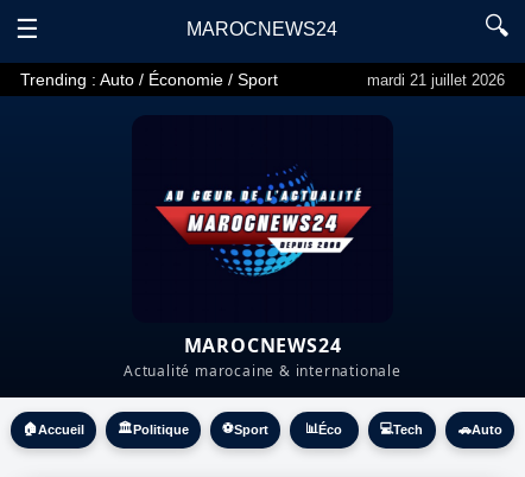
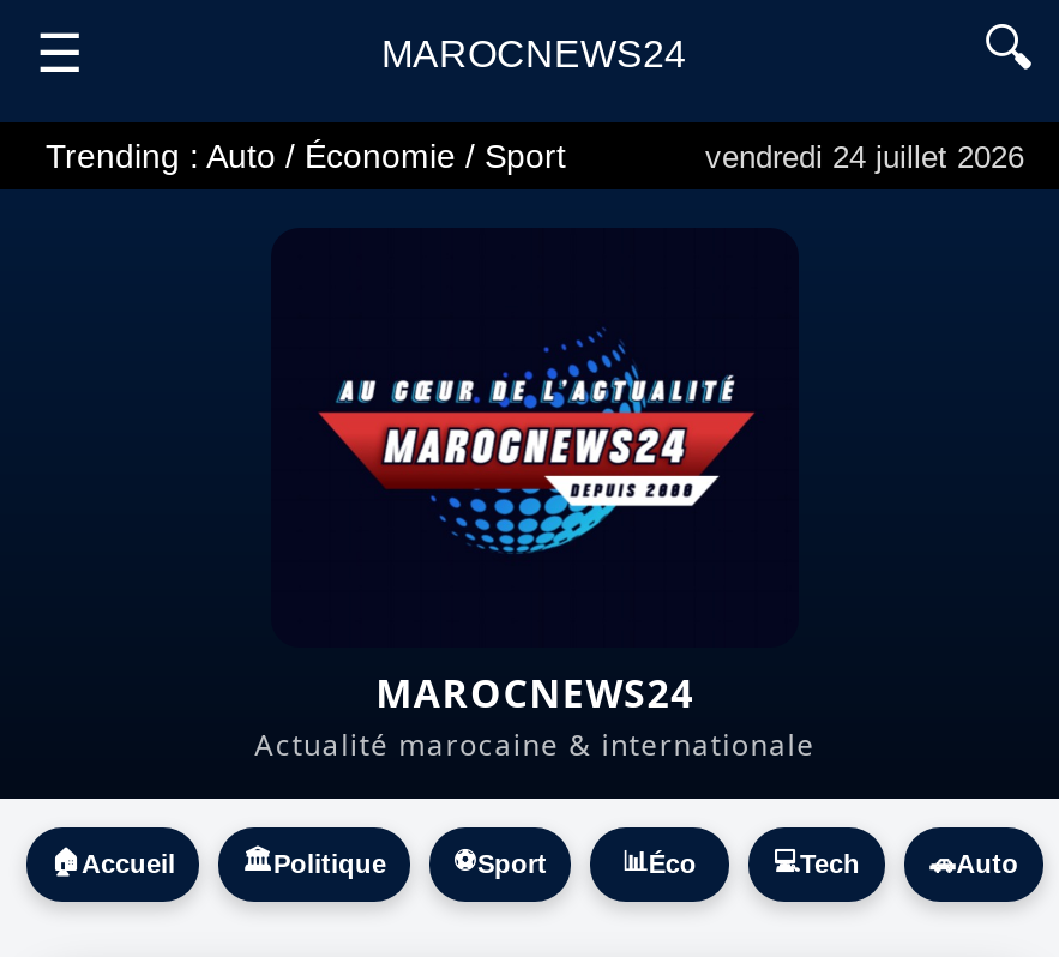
- mardi 21 juillet 2026
+ vendredi 24 juillet 2026
